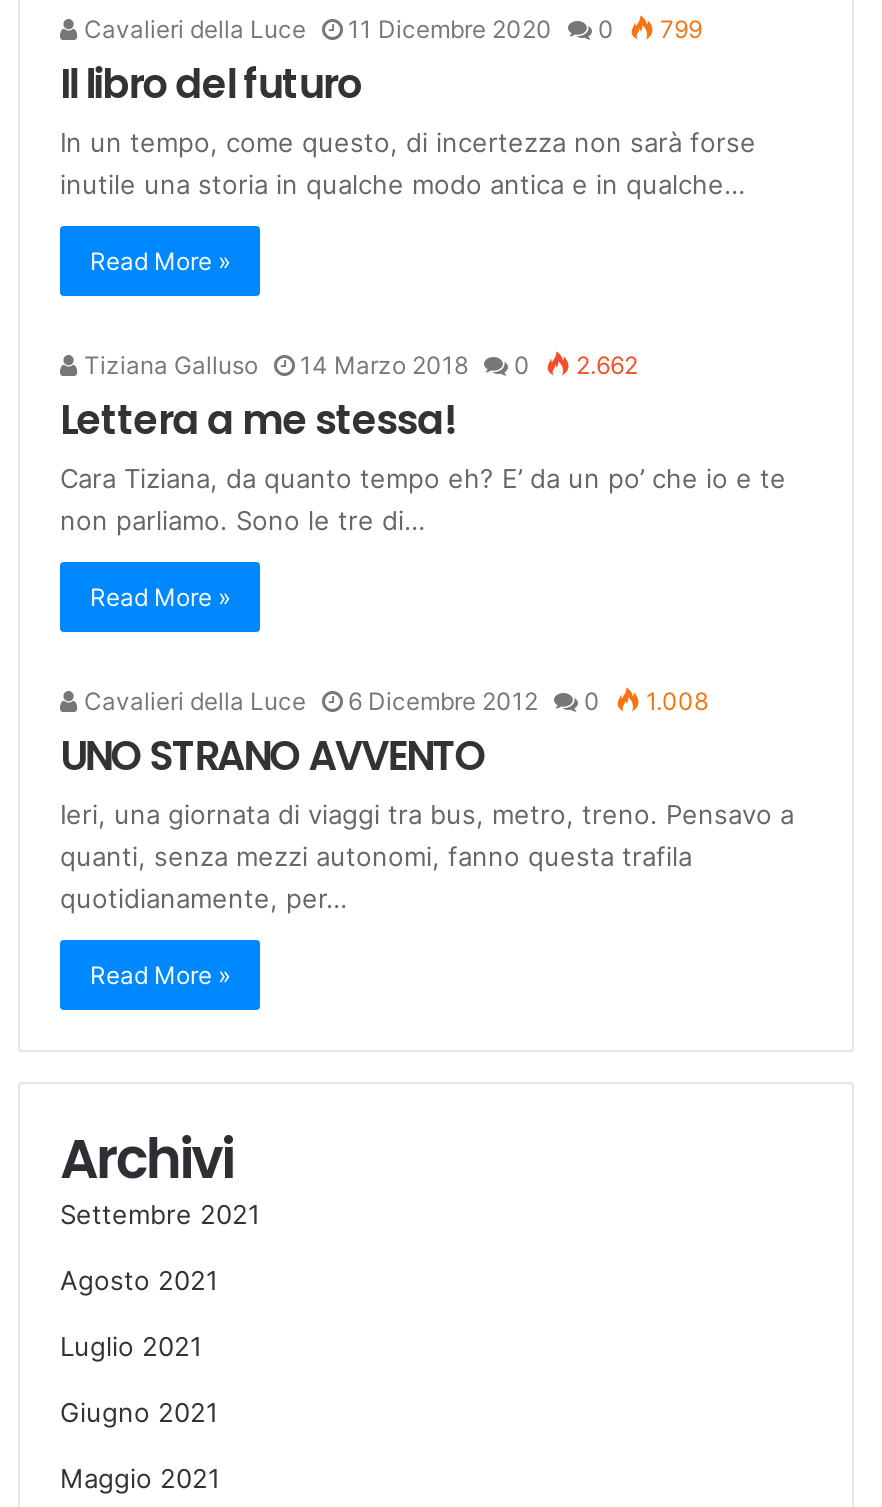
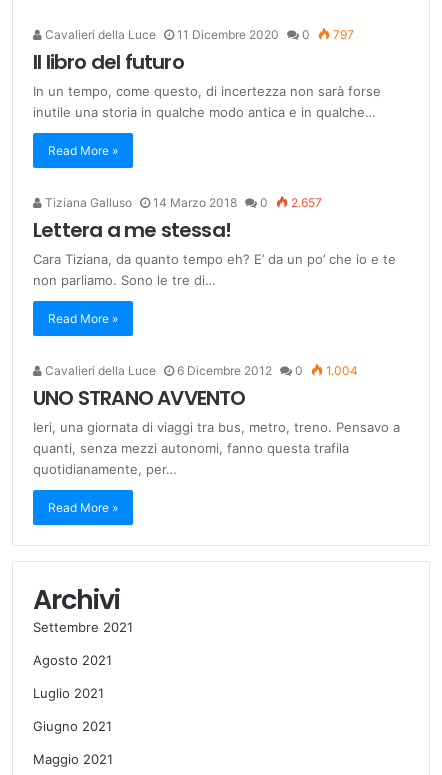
- Cavalieri della Luce 11 Dicembre 2020 0 799
+ Cavalieri della Luce 11 Dicembre 2020 0 797

- Tiziana Galluso 14 Marzo 2018 0 2.662
+ Tiziana Galluso 14 Marzo 2018 0 2.657

- Cavalieri della Luce 6 Dicembre 2012 0 1.008
+ Cavalieri della Luce 6 Dicembre 2012 0 1.004
